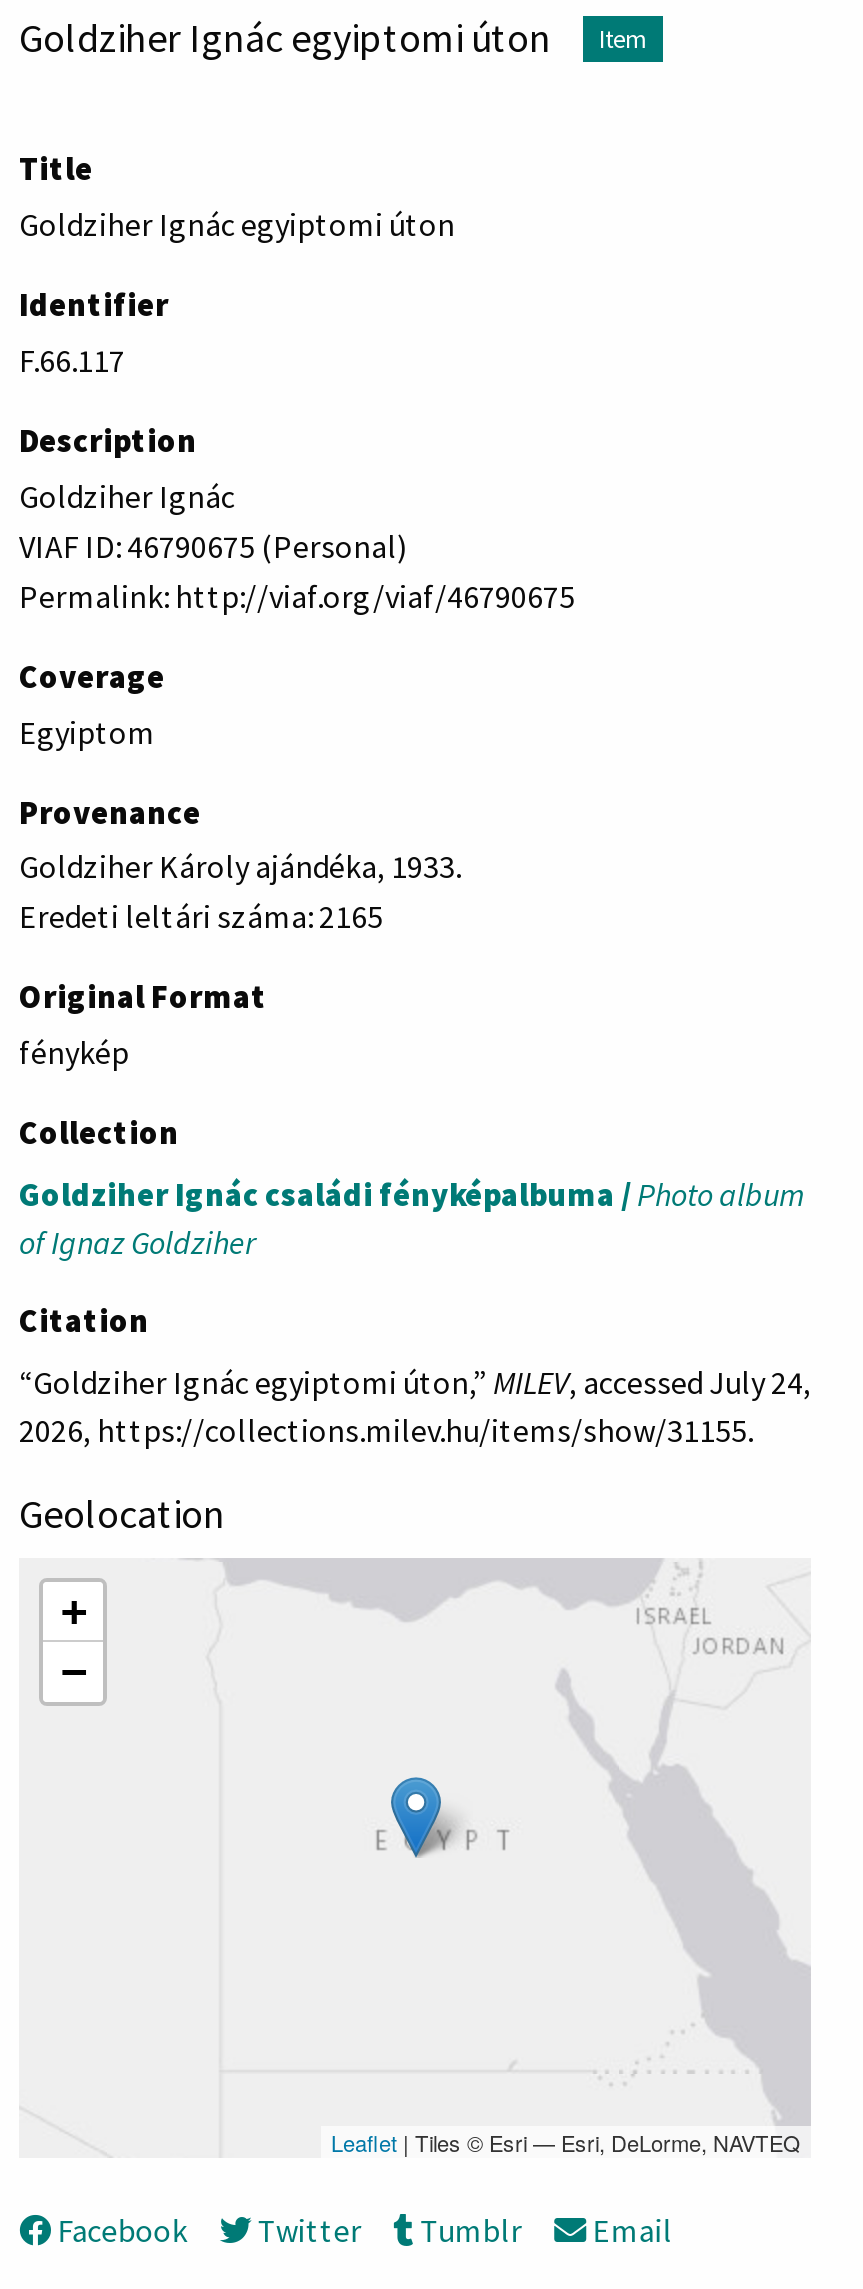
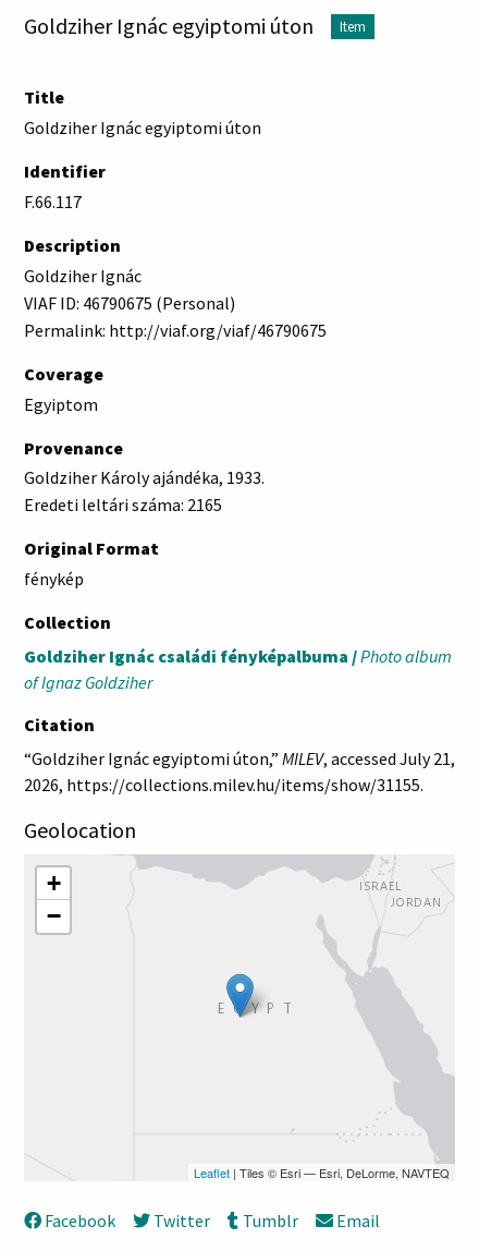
- “Goldziher Ignác egyiptomi úton,” MILEV, accessed July 24,
+ “Goldziher Ignác egyiptomi úton,” MILEV, accessed July 21,
